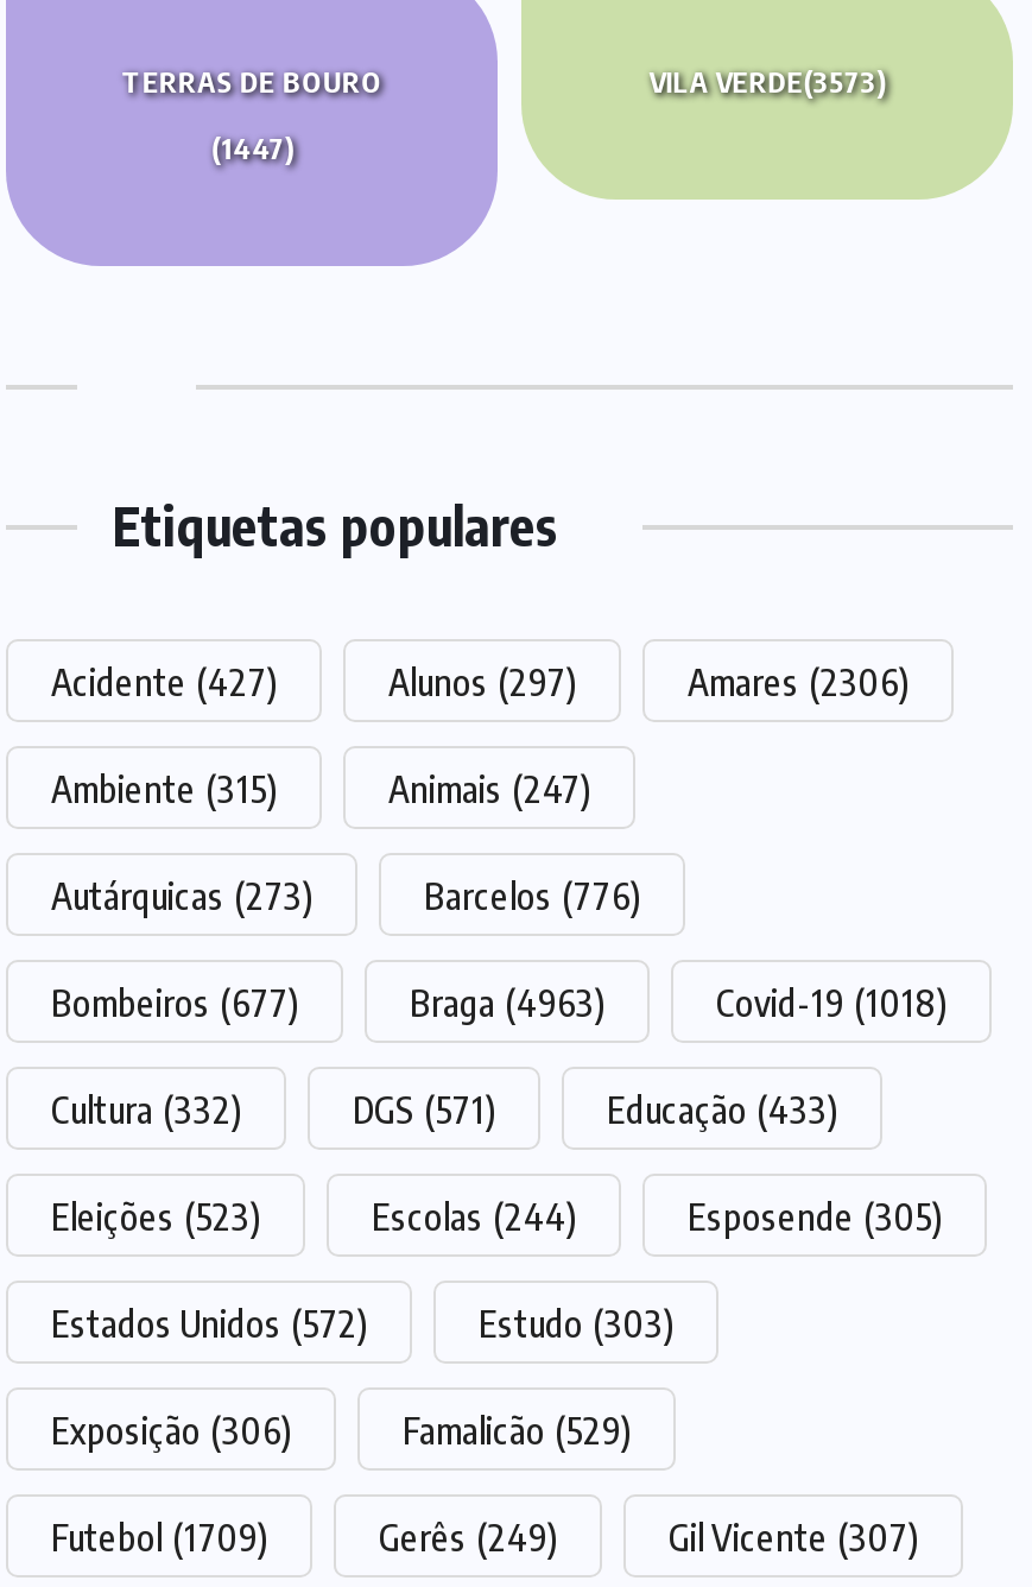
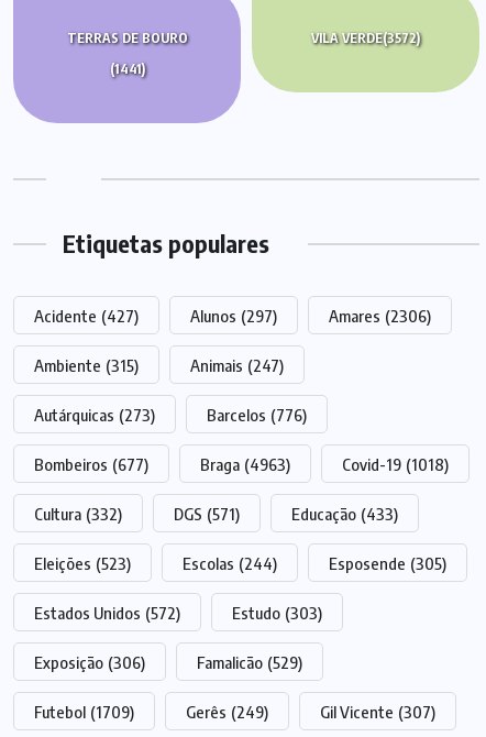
- VILA VERDE(3573)
+ VILA VERDE(3572)

- (1447)
+ (1441)
